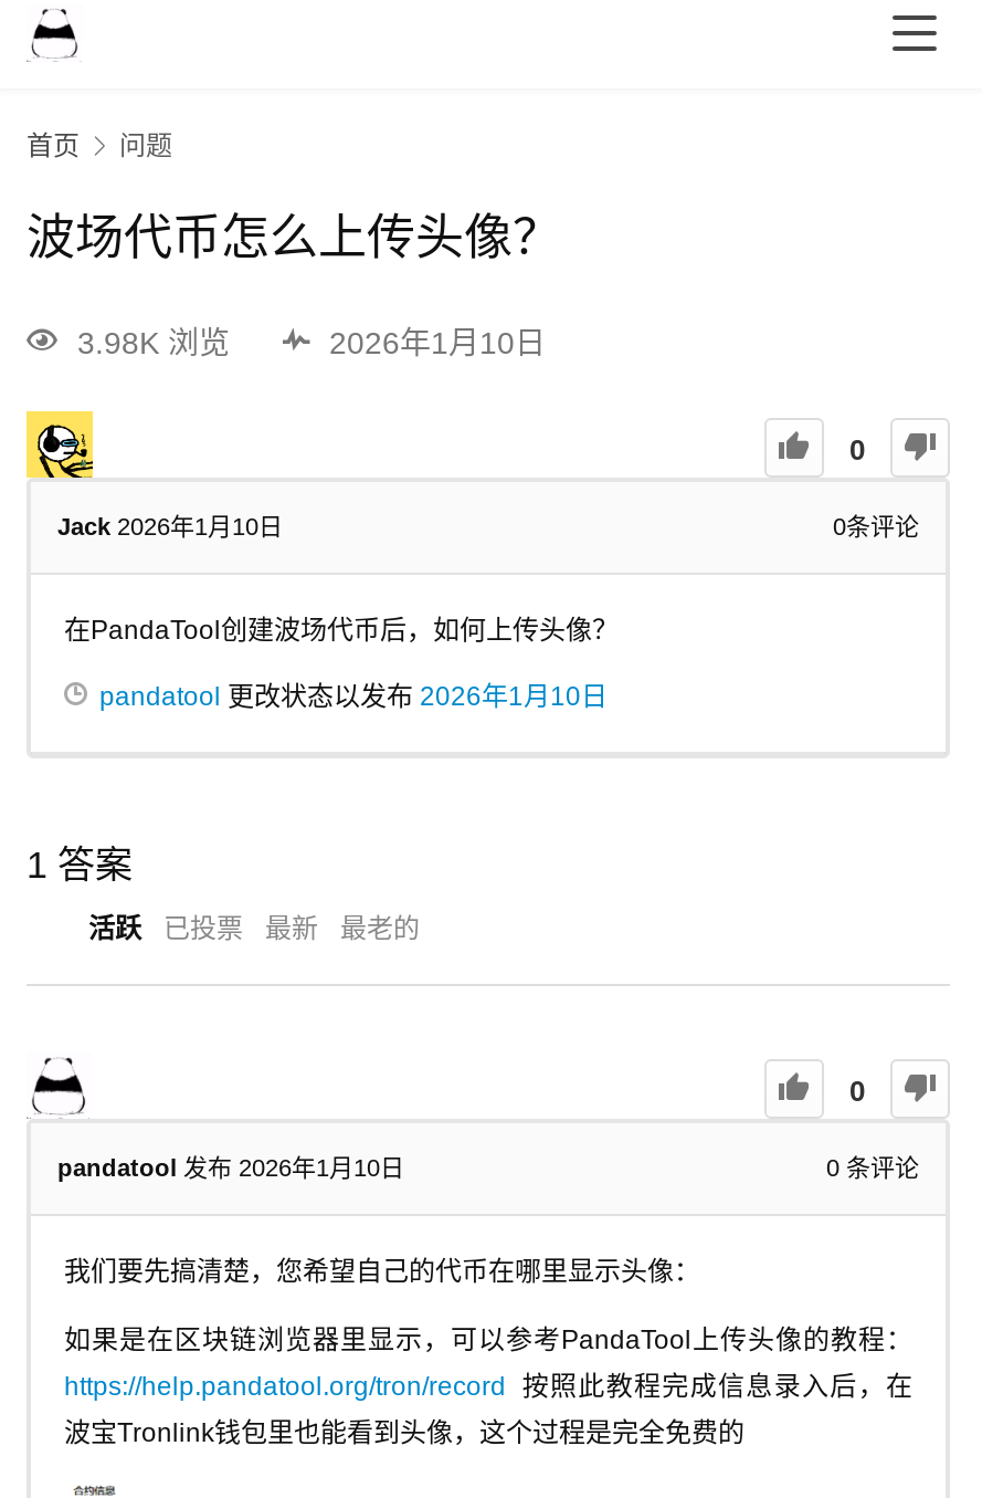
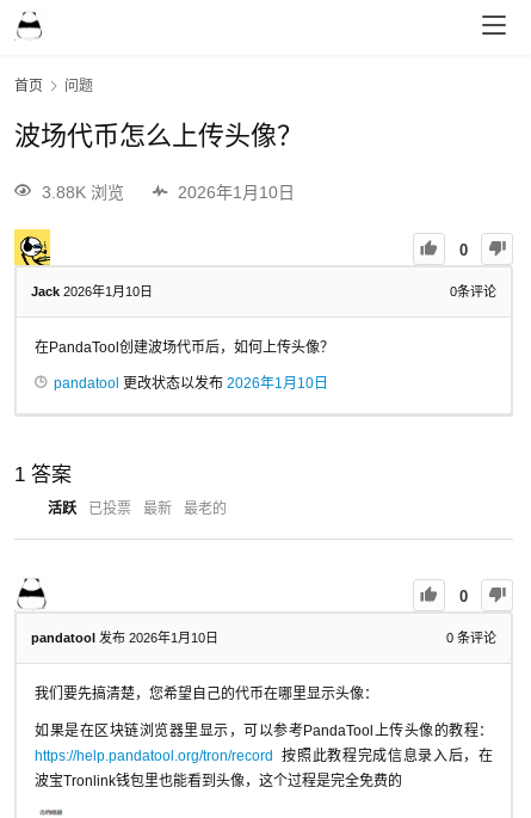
- 3.98K 浏览
+ 3.88K 浏览
